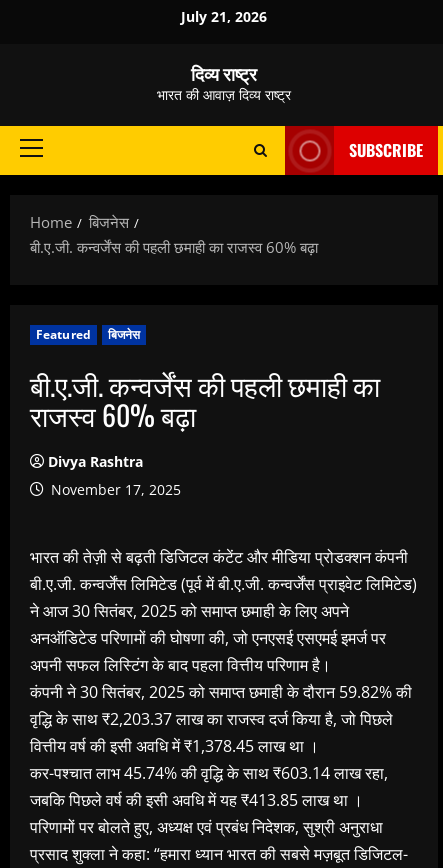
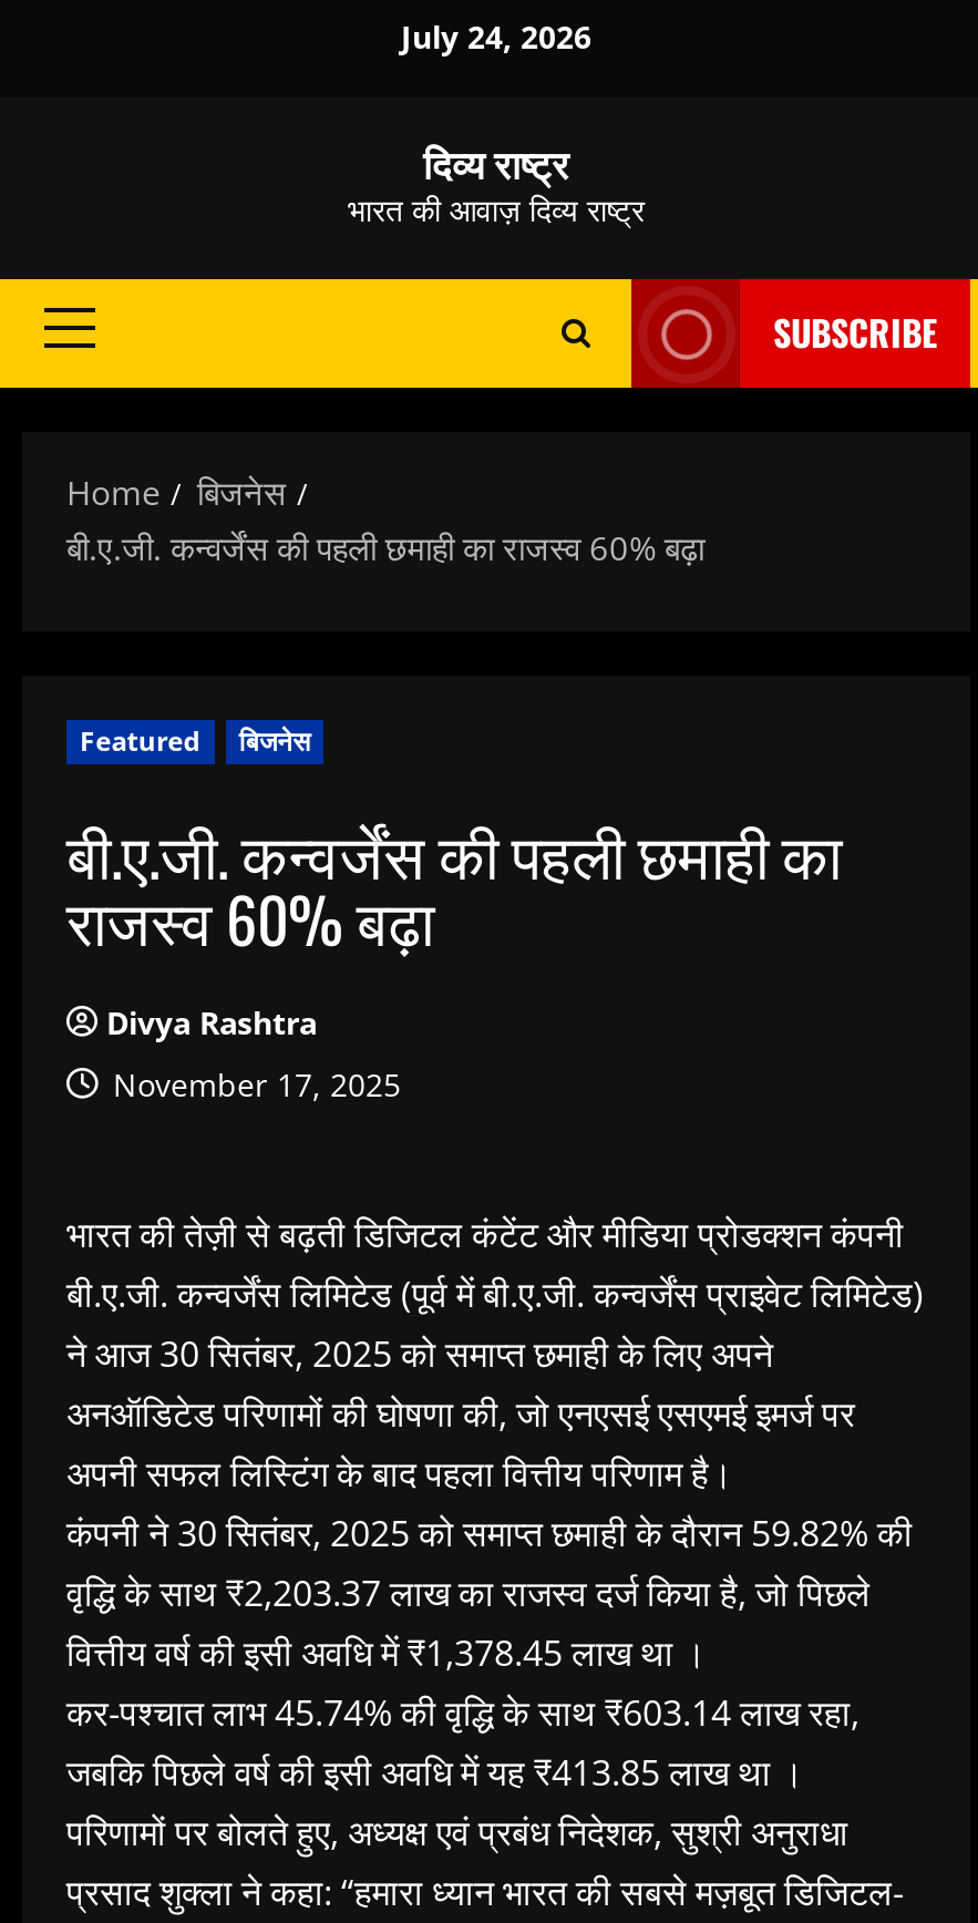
- July 21, 2026
+ July 24, 2026
